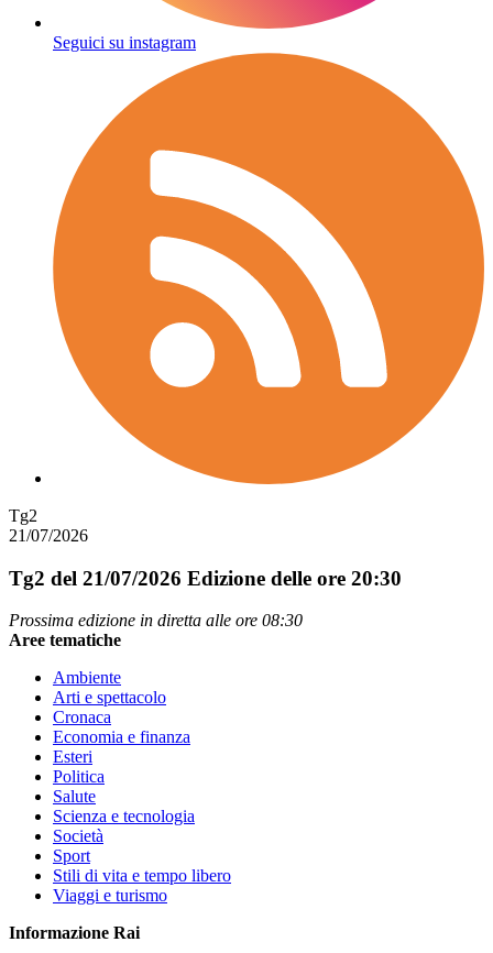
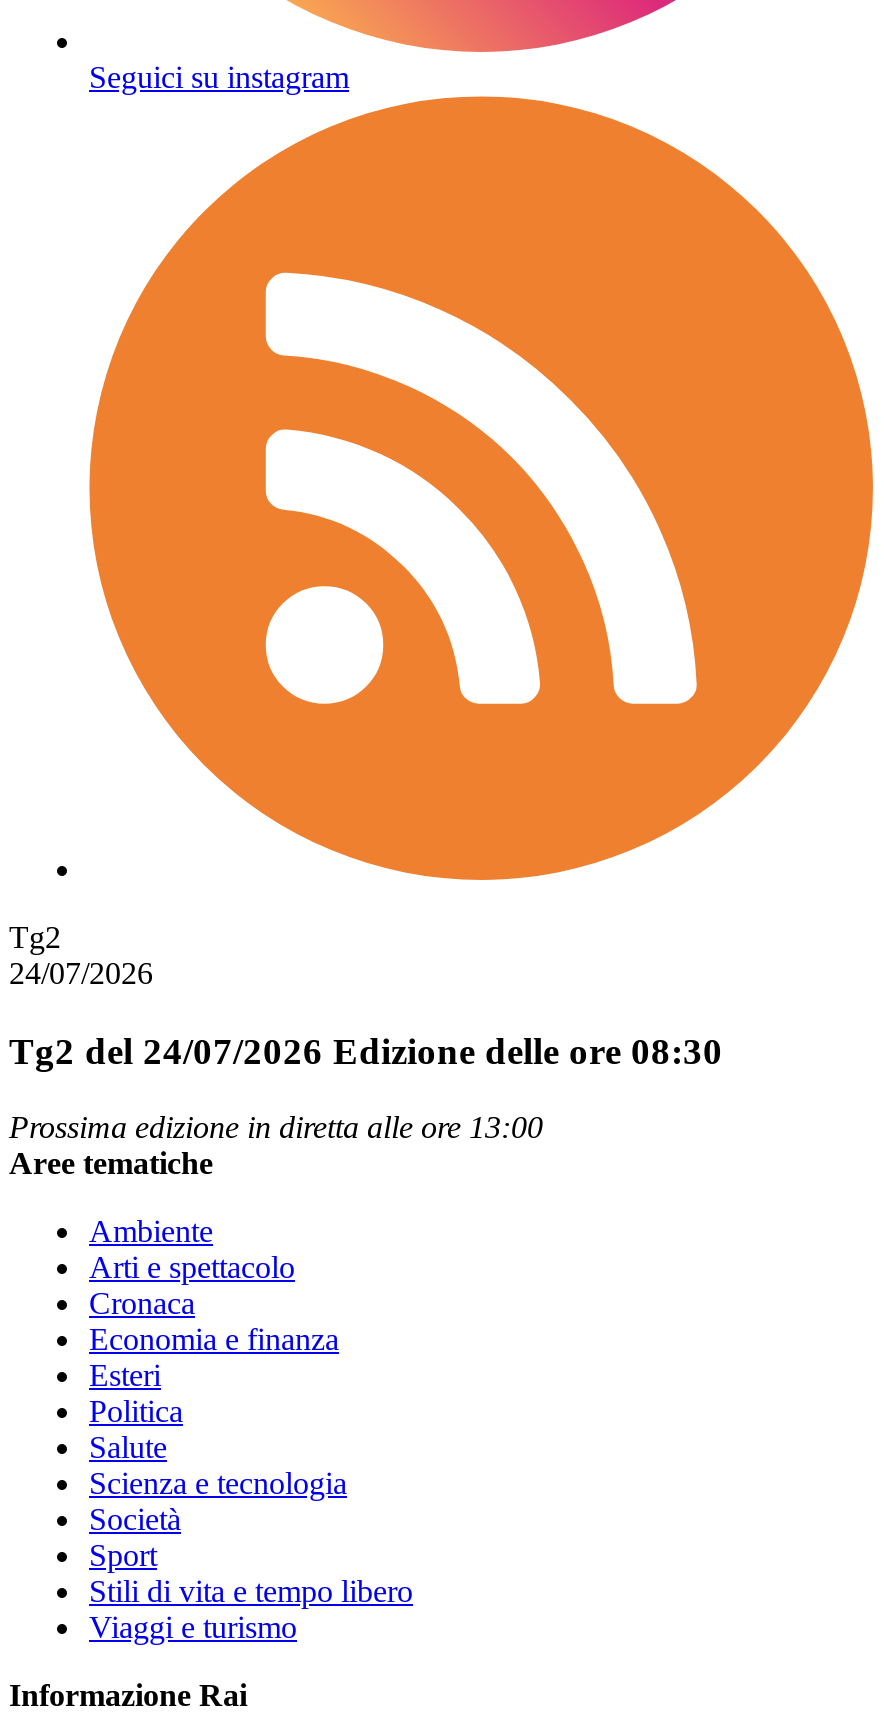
- 21/07/2026
+ 24/07/2026

- Tg2 del 21/07/2026 Edizione delle ore 20:30
+ Tg2 del 24/07/2026 Edizione delle ore 08:30

- Prossima edizione in diretta alle ore 08:30
+ Prossima edizione in diretta alle ore 13:00
